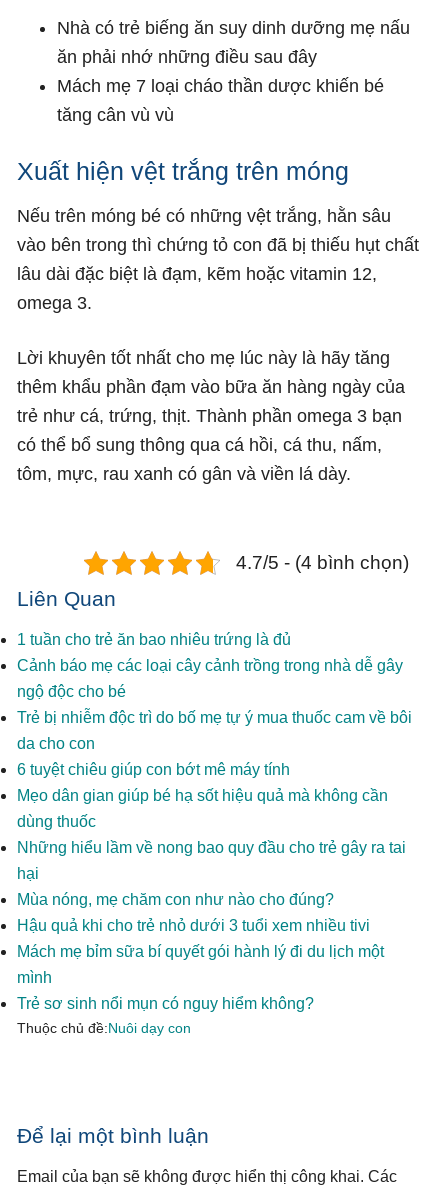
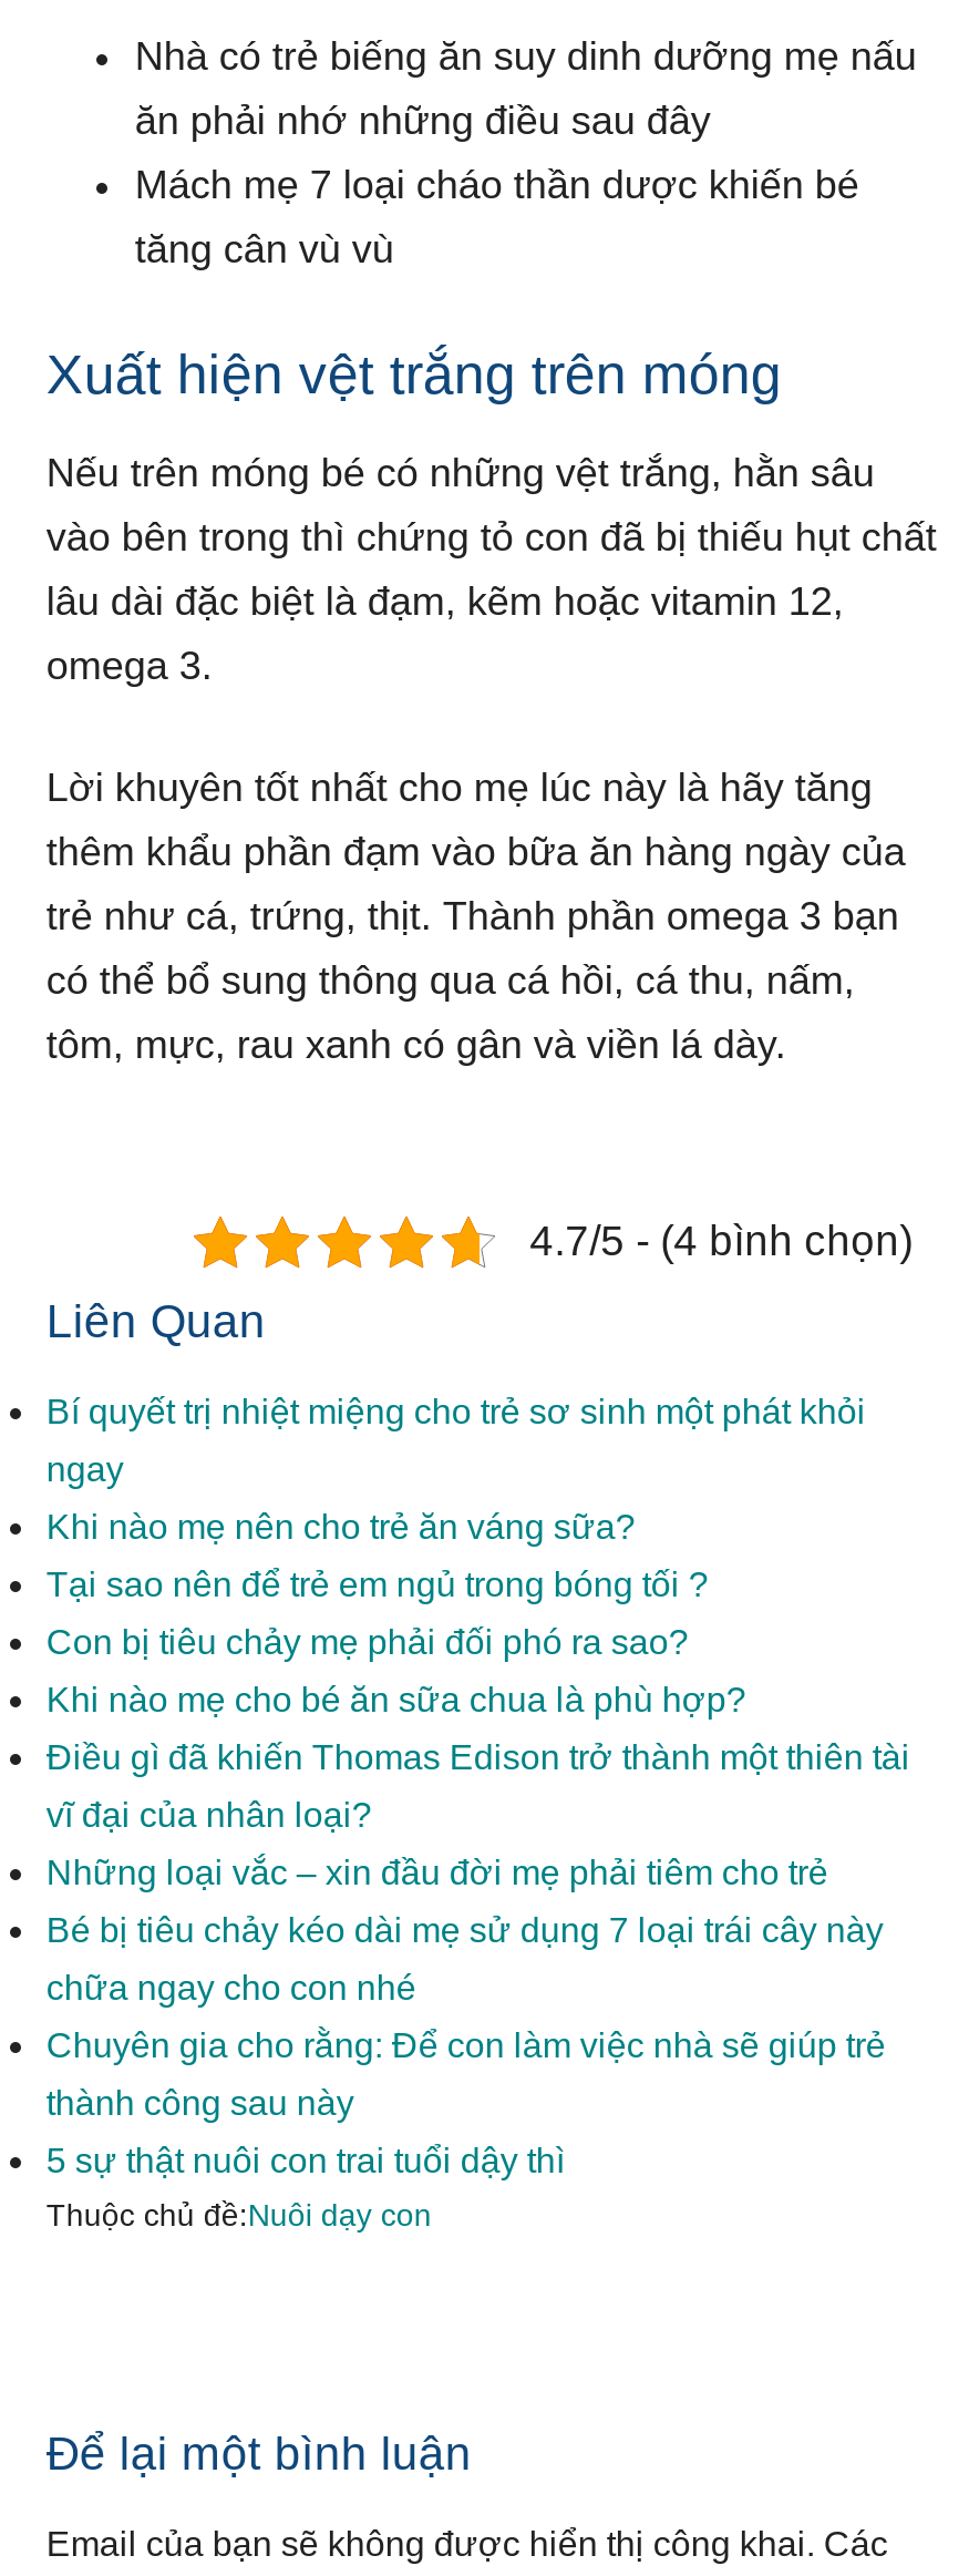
- 1 tuần cho trẻ ăn bao nhiêu trứng là đủ
- Cảnh báo mẹ các loại cây cảnh trồng trong nhà dễ gây
- ngộ độc cho bé
- Trẻ bị nhiễm độc trì do bố mẹ tự ý mua thuốc cam về bôi
- da cho con
- 6 tuyệt chiêu giúp con bớt mê máy tính
- Mẹo dân gian giúp bé hạ sốt hiệu quả mà không cần
- dùng thuốc
- Những hiểu lầm về nong bao quy đầu cho trẻ gây ra tai
- hại
- Mùa nóng, mẹ chăm con như nào cho đúng?
- Hậu quả khi cho trẻ nhỏ dưới 3 tuổi xem nhiều tivi
- Mách mẹ bỉm sữa bí quyết gói hành lý đi du lịch một
- mình
- Trẻ sơ sinh nổi mụn có nguy hiểm không?
+ Bí quyết trị nhiệt miệng cho trẻ sơ sinh một phát khỏi
+ ngay
+ Khi nào mẹ nên cho trẻ ăn váng sữa?
+ Tại sao nên để trẻ em ngủ trong bóng tối ?
+ Con bị tiêu chảy mẹ phải đối phó ra sao?
+ Khi nào mẹ cho bé ăn sữa chua là phù hợp?
+ Điều gì đã khiến Thomas Edison trở thành một thiên tài
+ vĩ đại của nhân loại?
+ Những loại vắc – xin đầu đời mẹ phải tiêm cho trẻ
+ Bé bị tiêu chảy kéo dài mẹ sử dụng 7 loại trái cây này
+ chữa ngay cho con nhé
+ Chuyên gia cho rằng: Để con làm việc nhà sẽ giúp trẻ
+ thành công sau này
+ 5 sự thật nuôi con trai tuổi dậy thì
